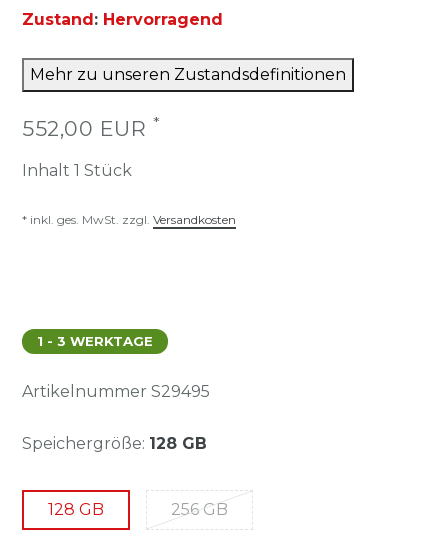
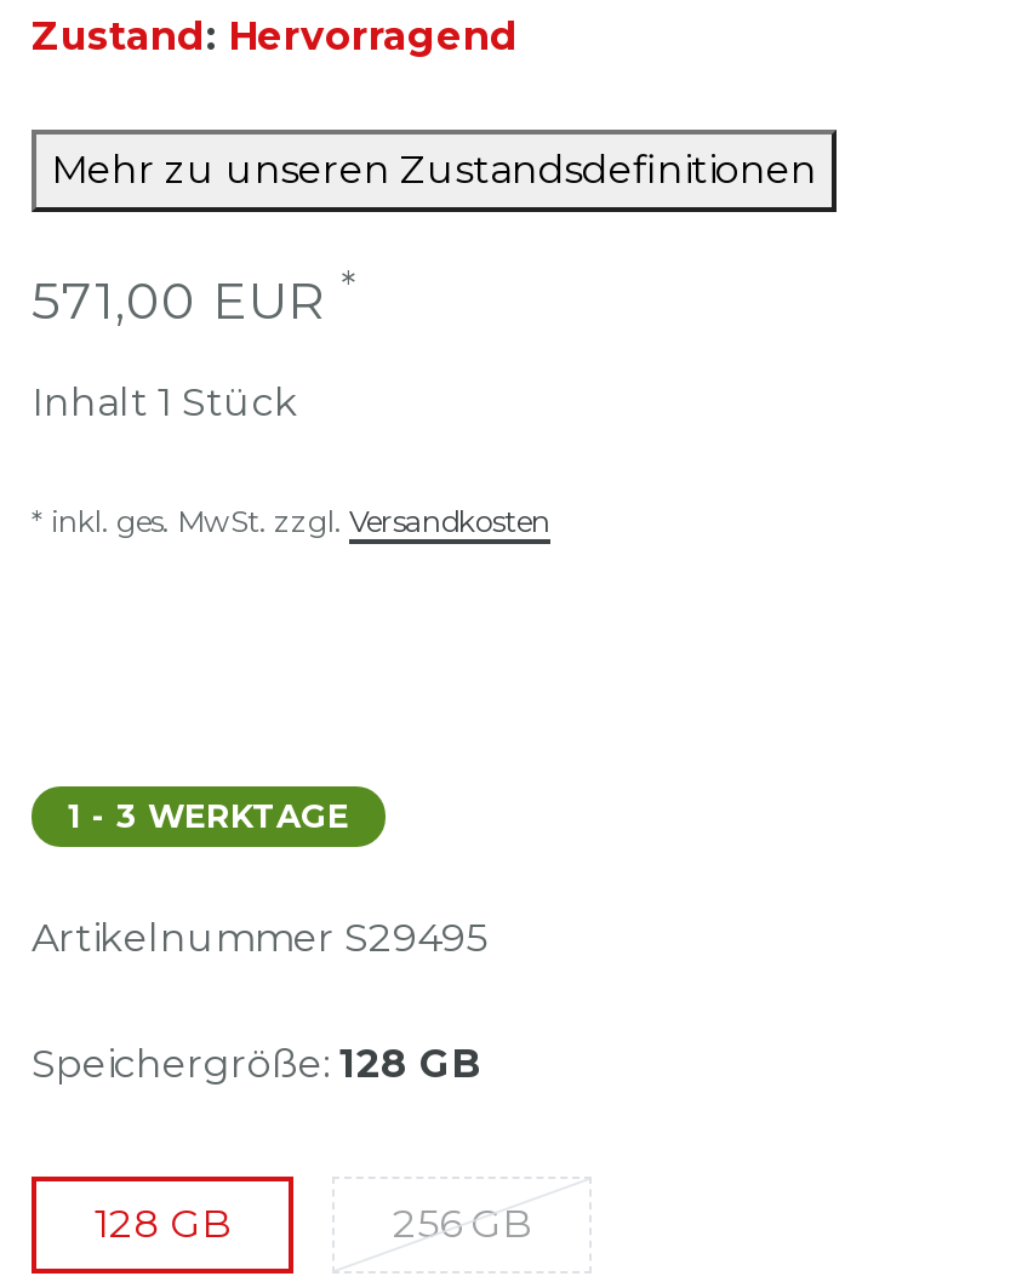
- 552,00 EUR *
+ 571,00 EUR *
